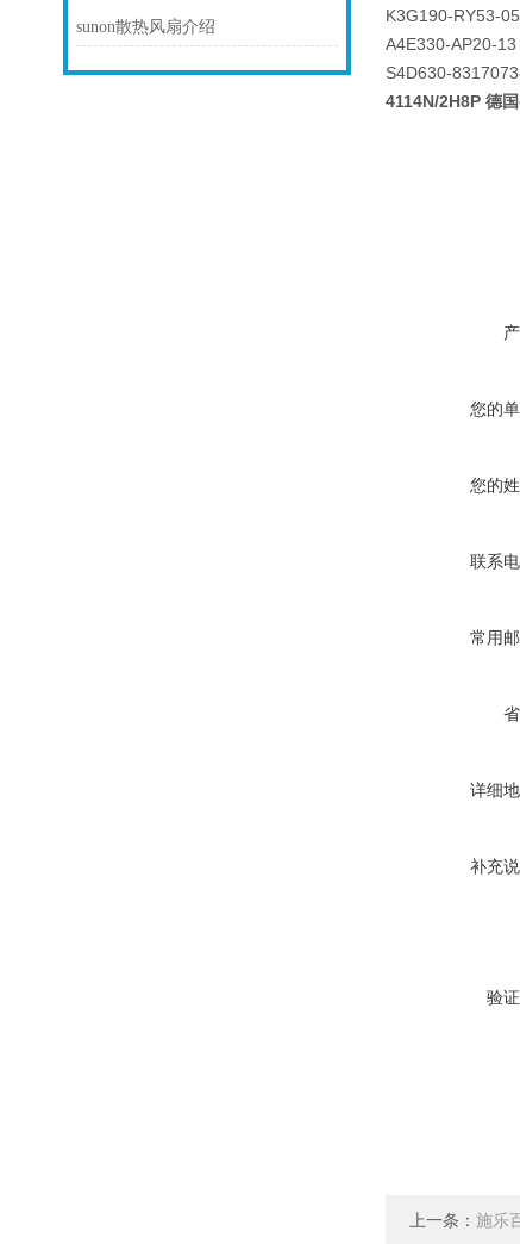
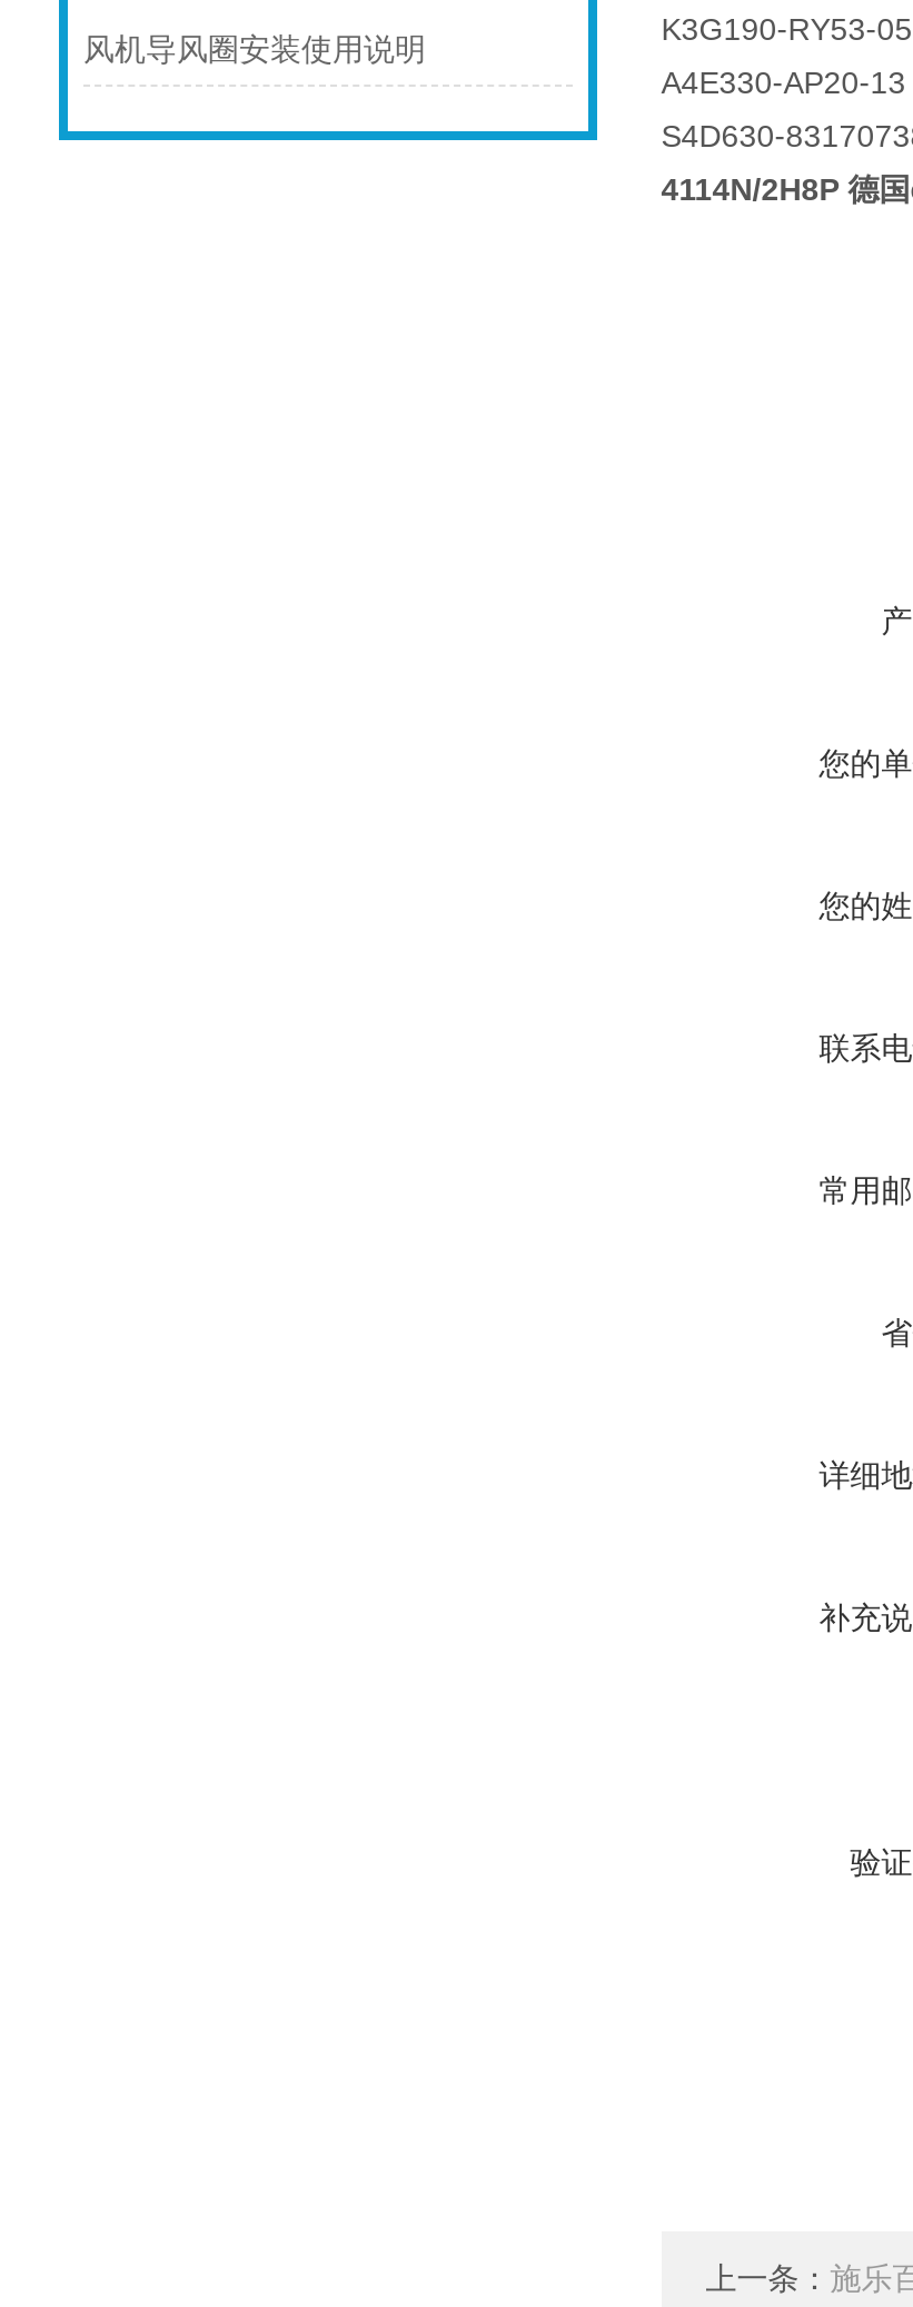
- sunon散热风扇介绍
+ 风机导风圈安装使用说明
